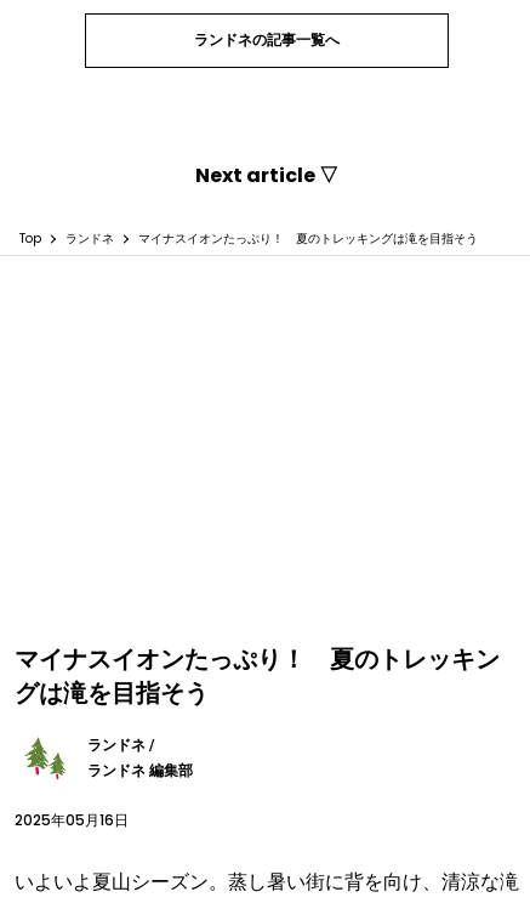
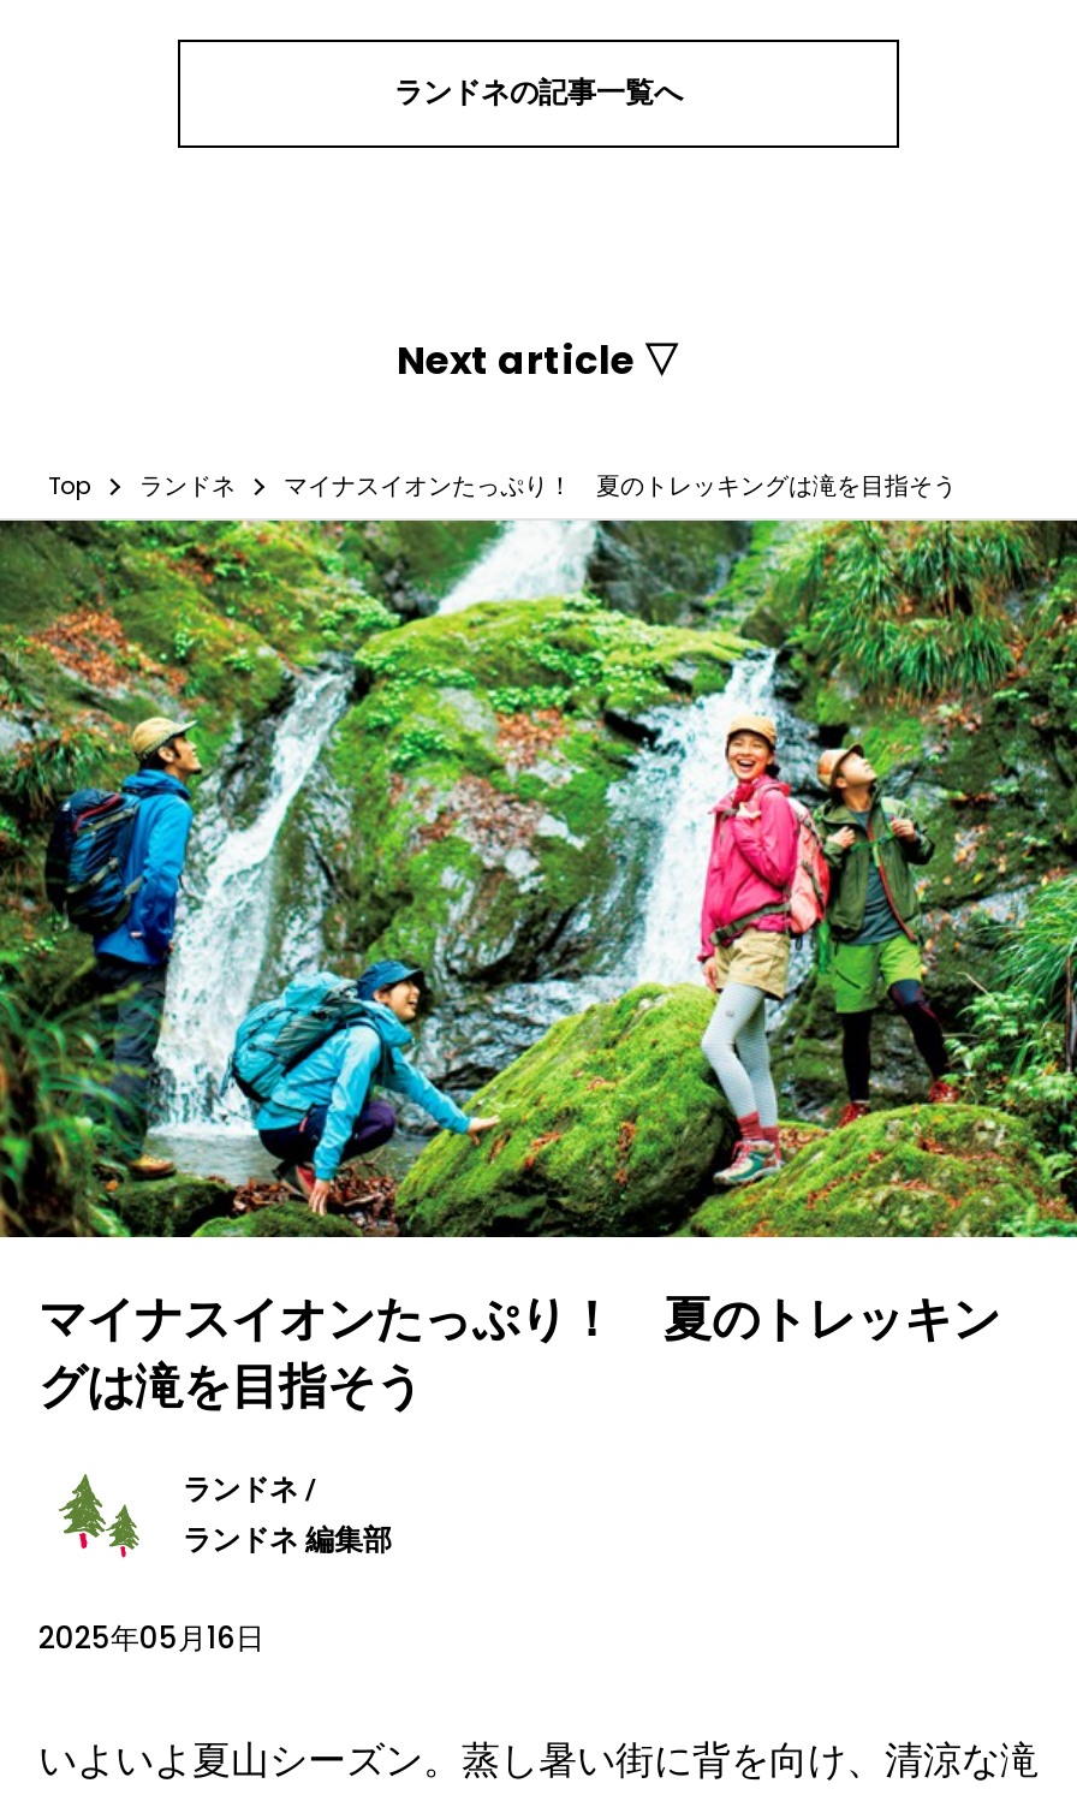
+ [image]
